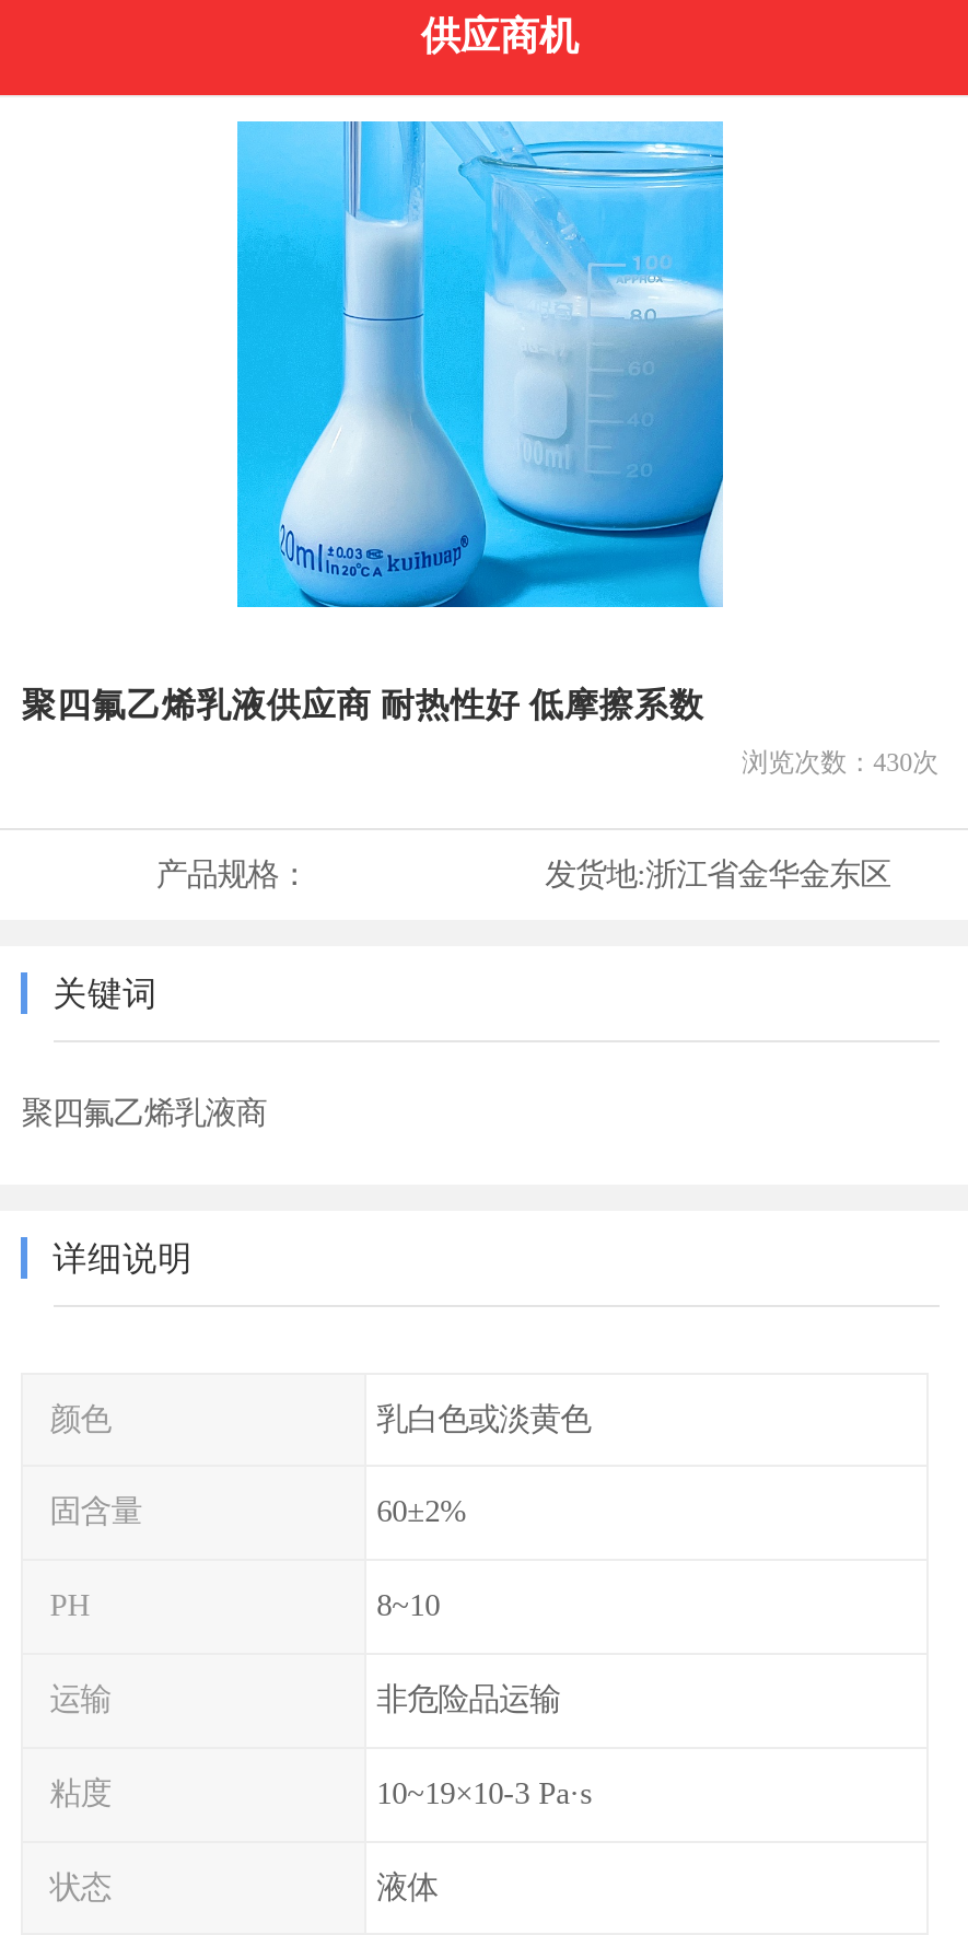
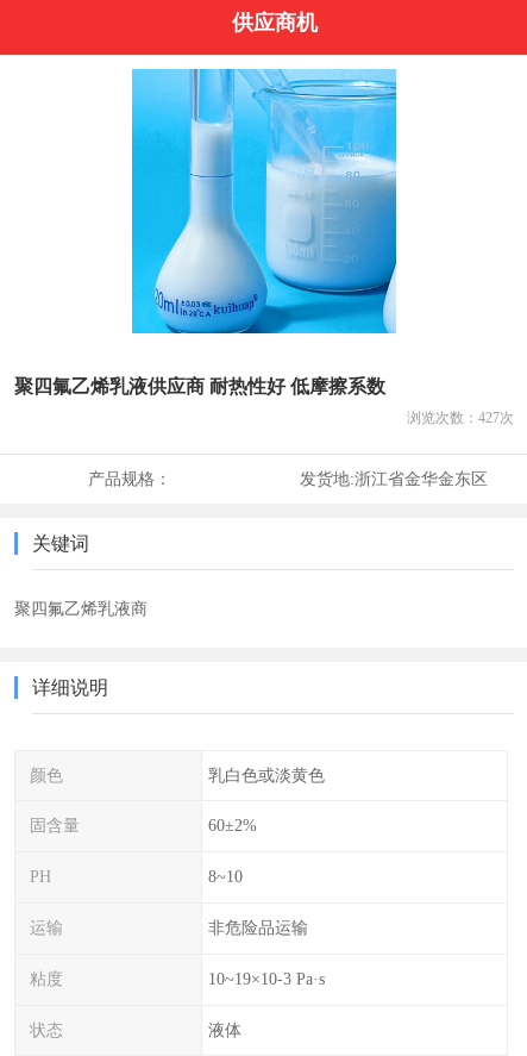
- 浏览次数：430次
+ 浏览次数：427次
